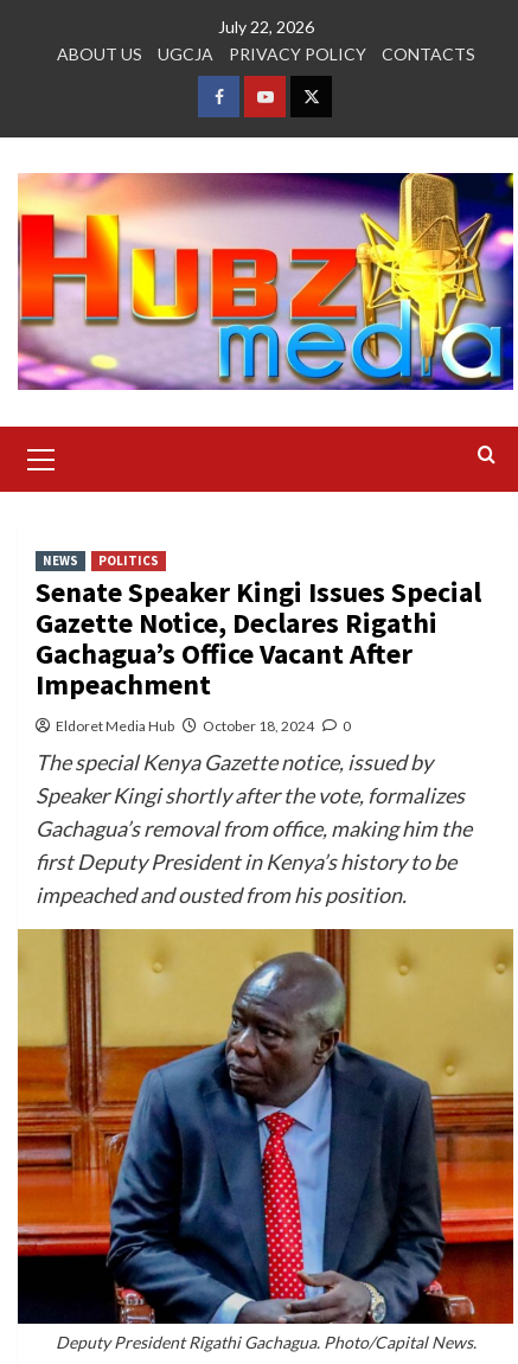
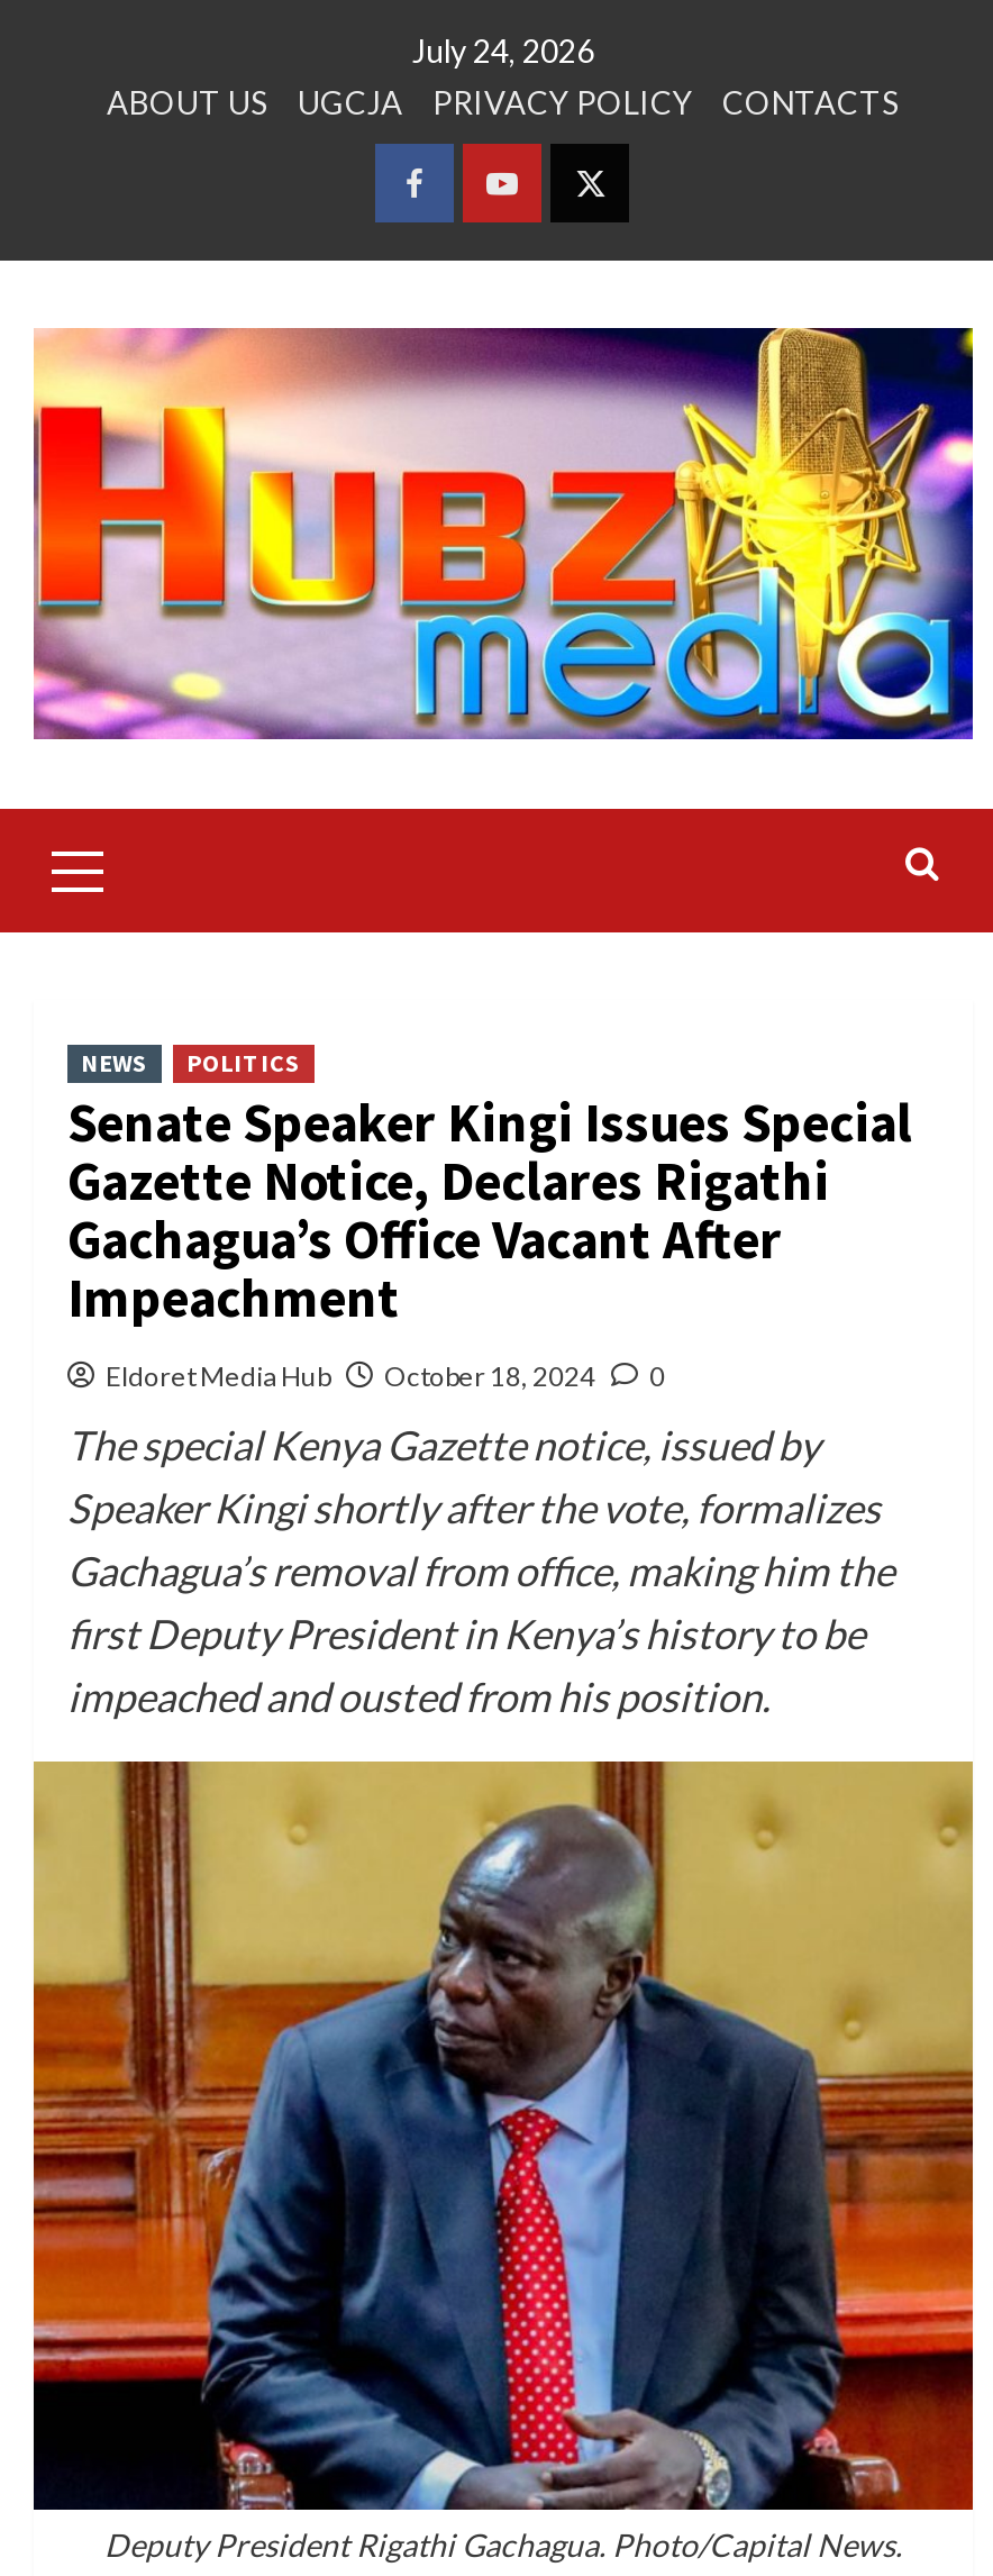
- July 22, 2026
+ July 24, 2026
